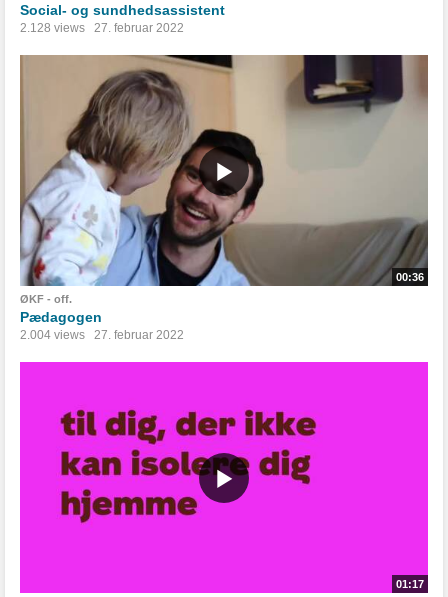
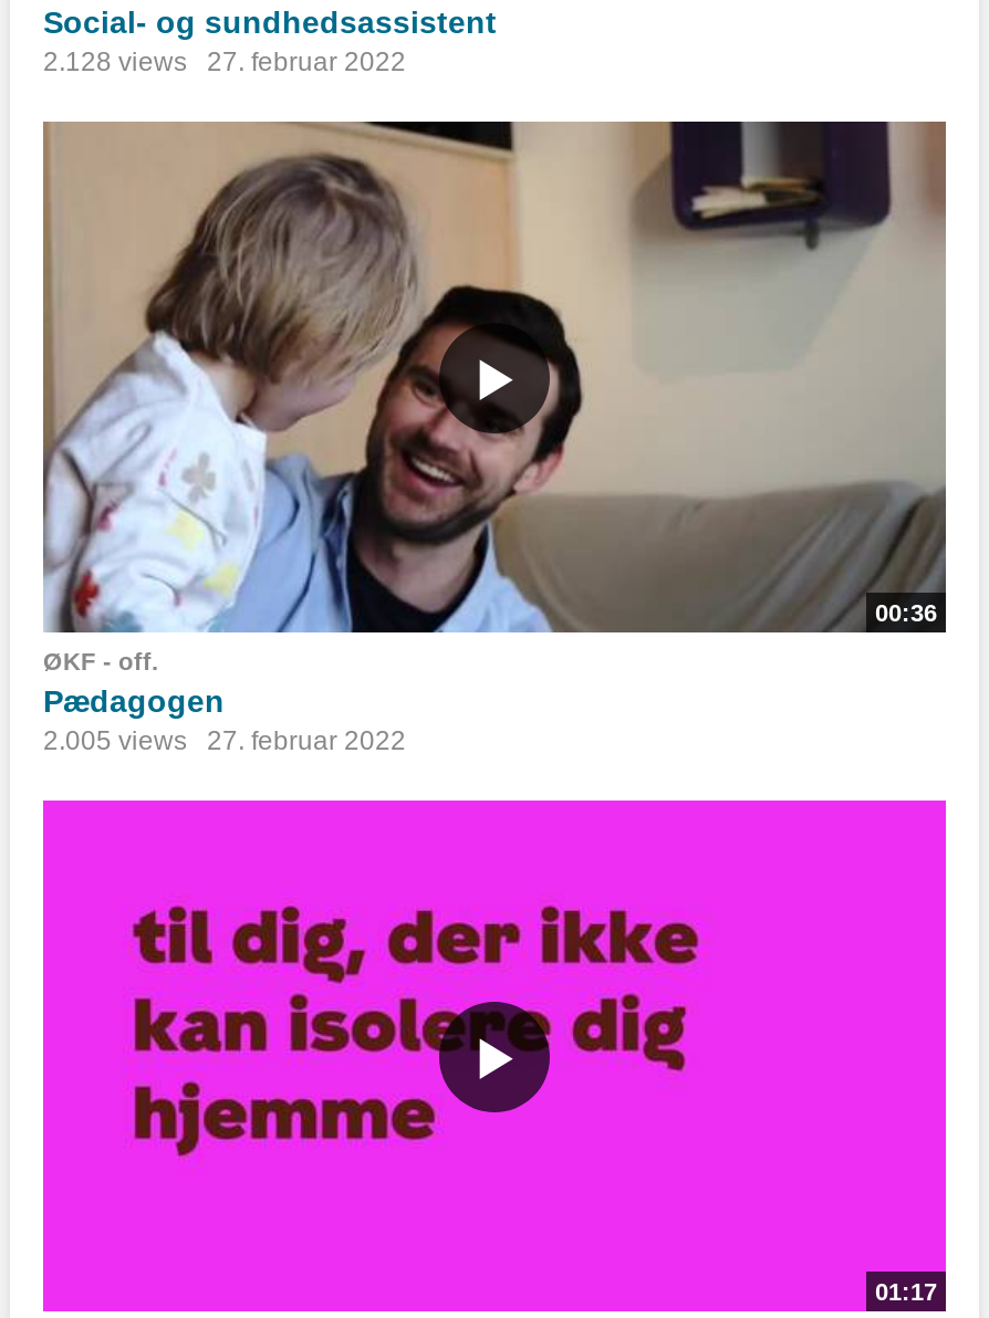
- 2.004 views 27. februar 2022
+ 2.005 views 27. februar 2022
